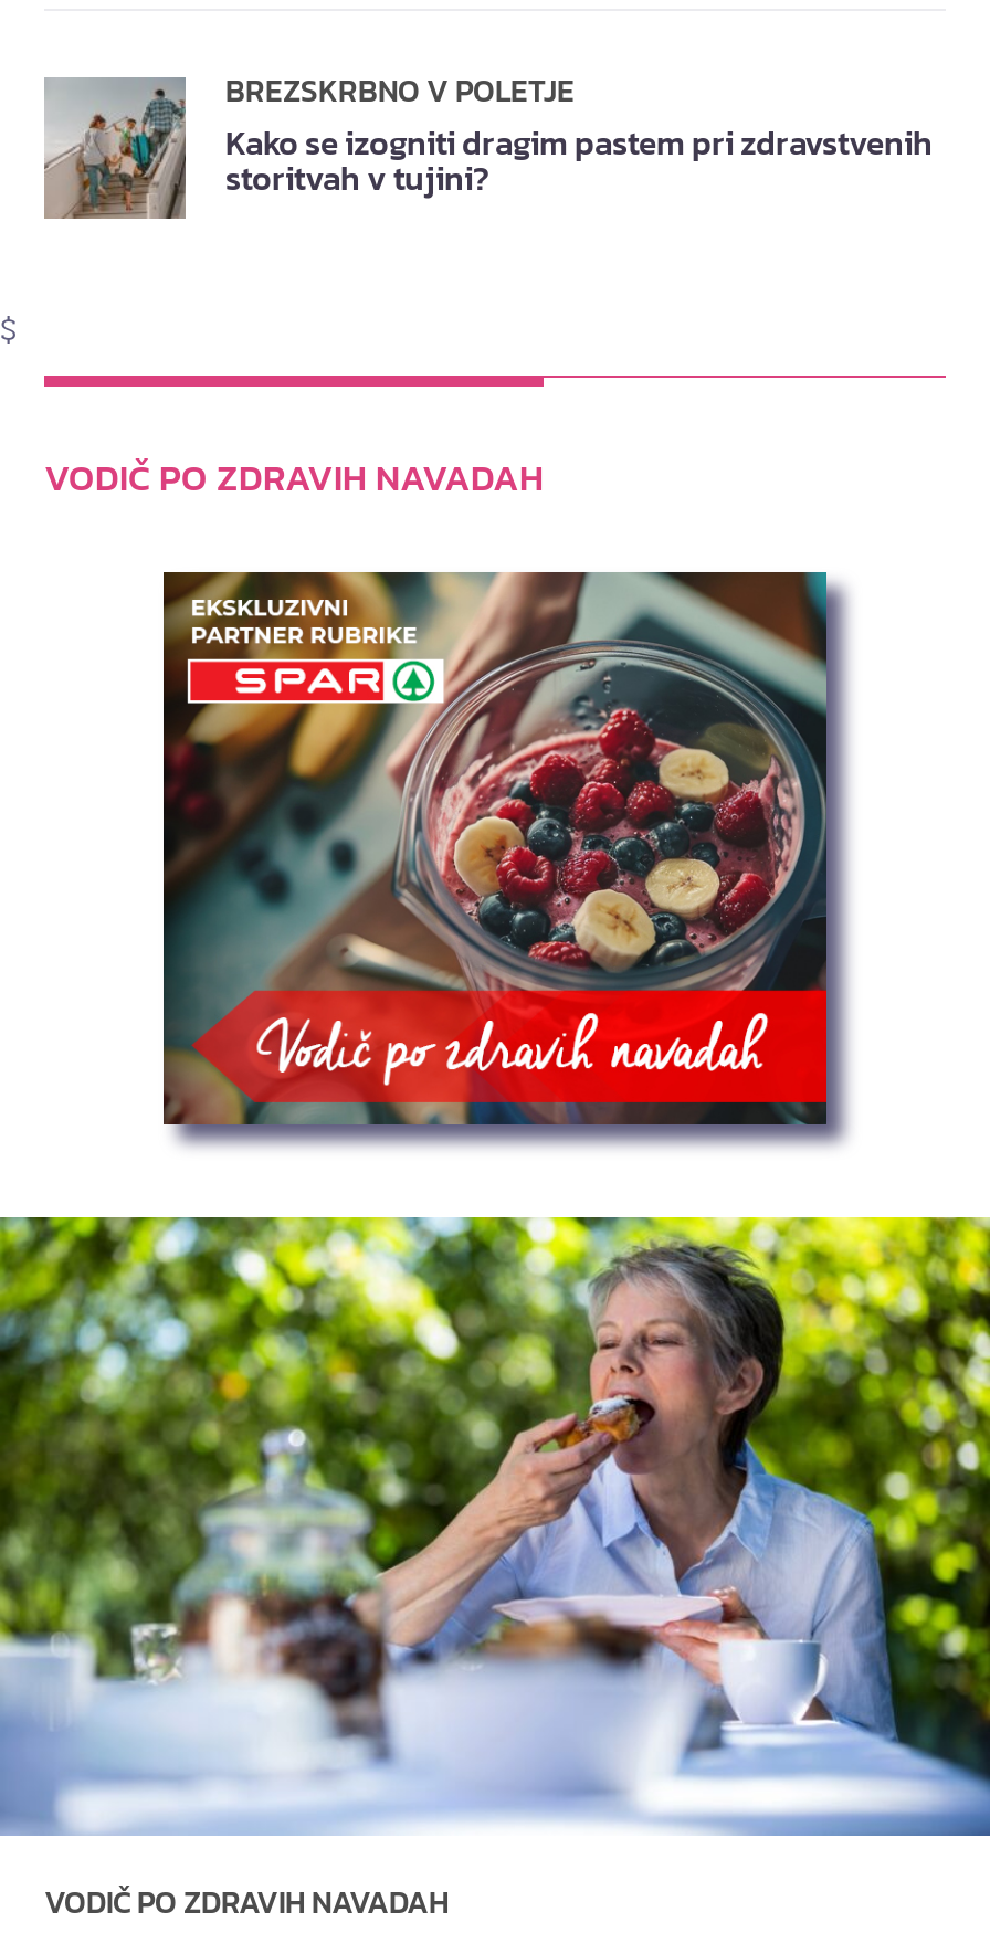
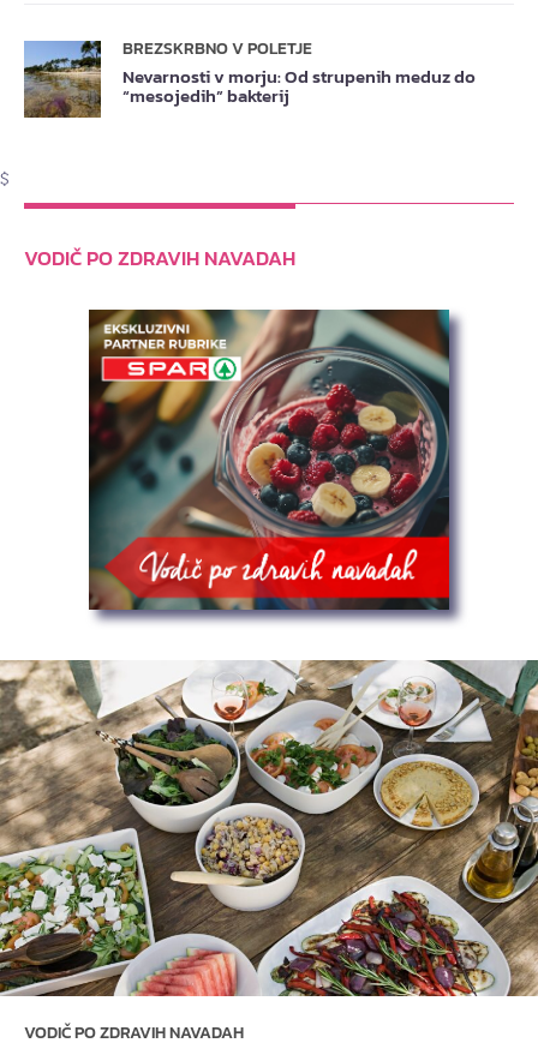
- [image]
- Kako se izogniti dragim pastem pri zdravstvenih
- storitvah v tujini?
+ [image]
+ Nevarnosti v morju: Od strupenih meduz do
+ “mesojedih” bakterij

- [image]
+ [image]
